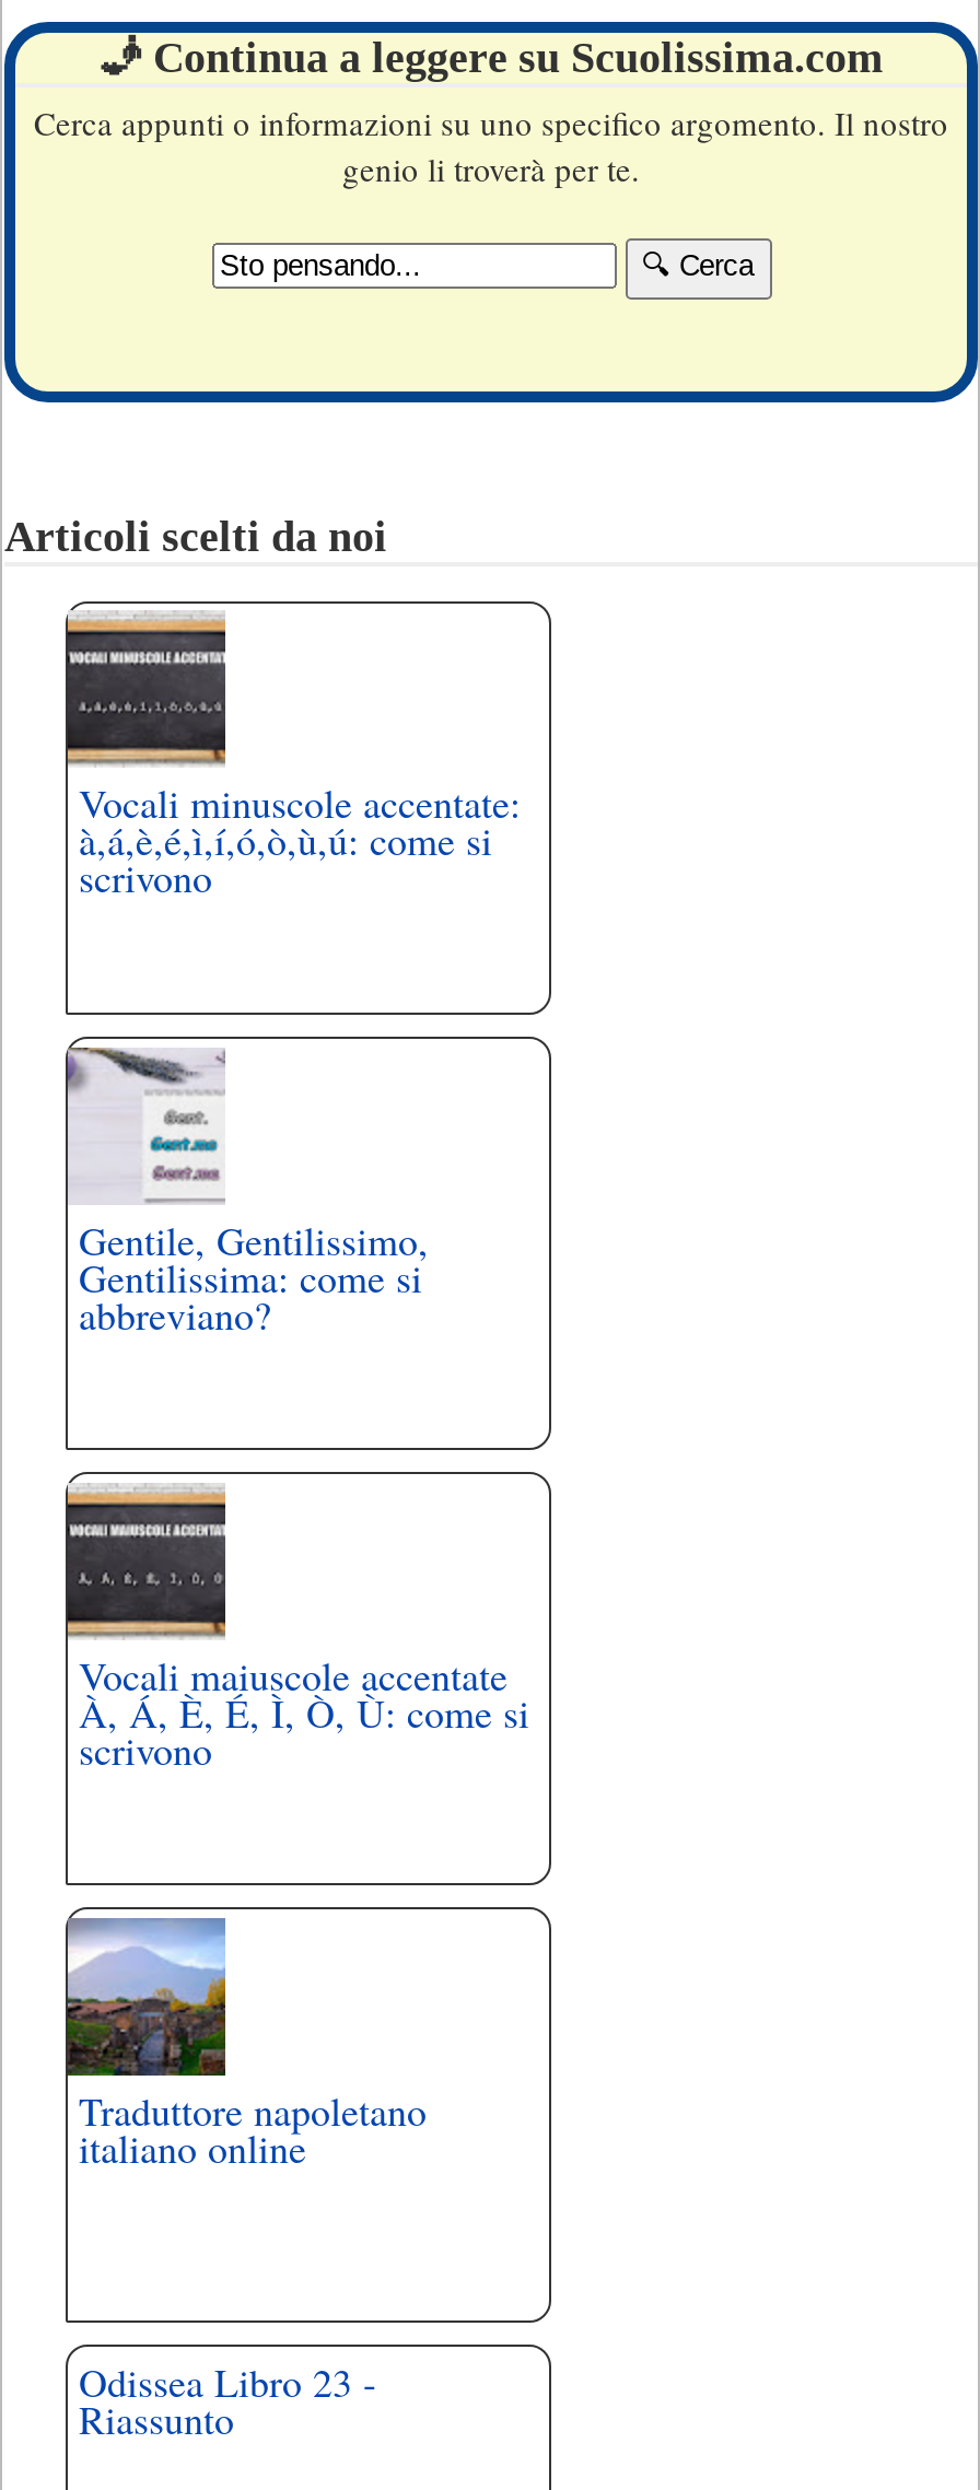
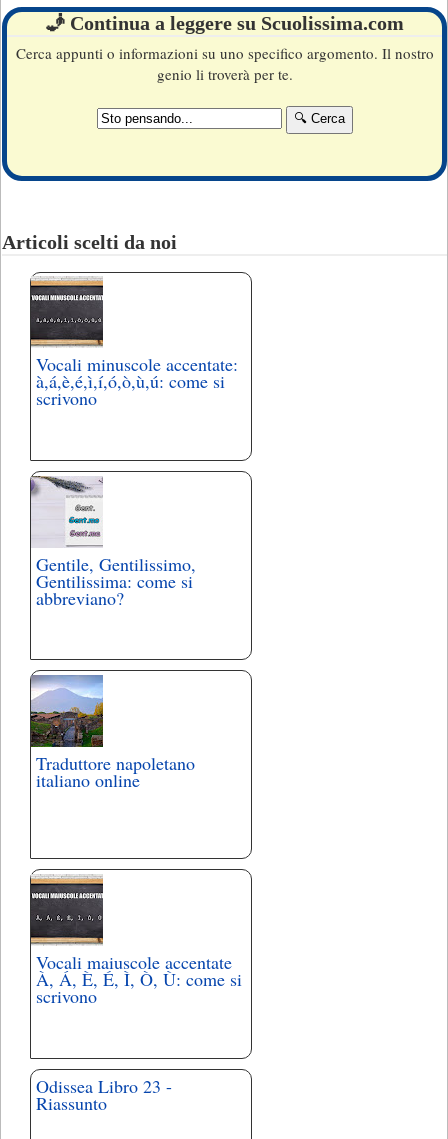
moved down: [image] | Vocali maiuscole accentate | scrivono

moved up: [image] | Traduttore napoletano | italiano online
